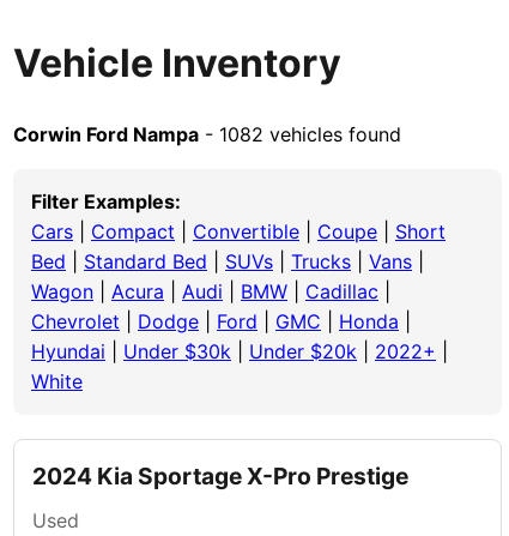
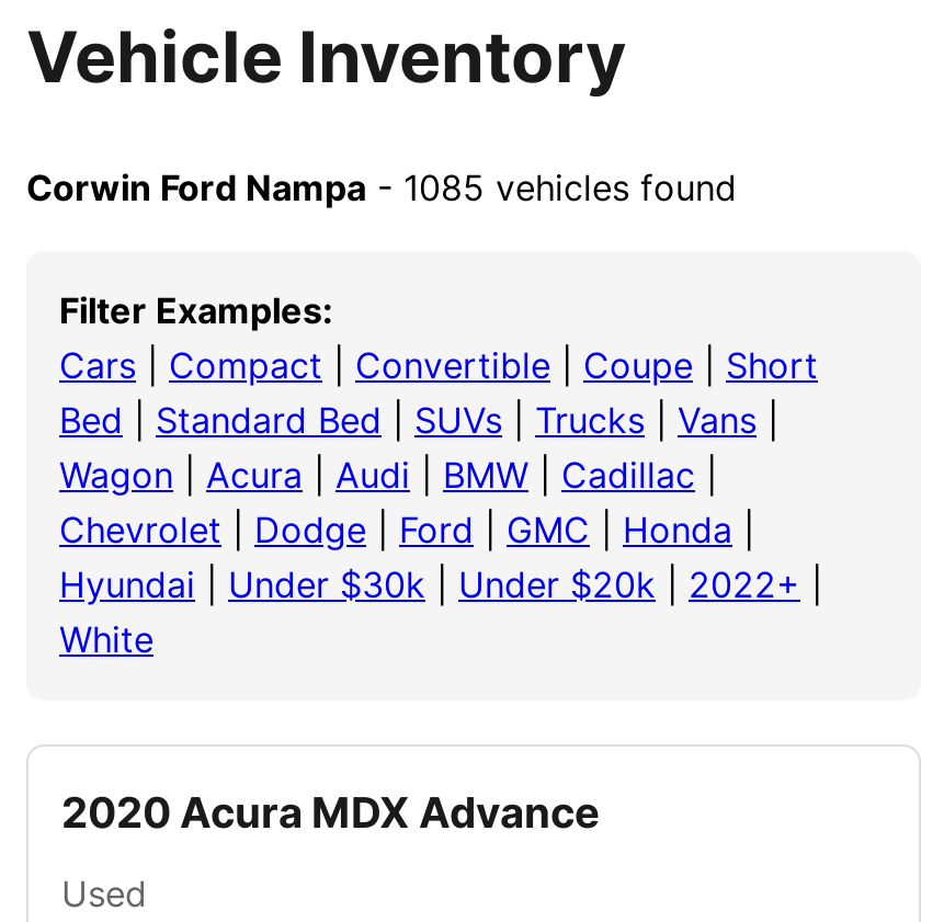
- Corwin Ford Nampa - 1082 vehicles found
+ Corwin Ford Nampa - 1085 vehicles found

- 2024 Kia Sportage X-Pro Prestige
+ 2020 Acura MDX Advance
